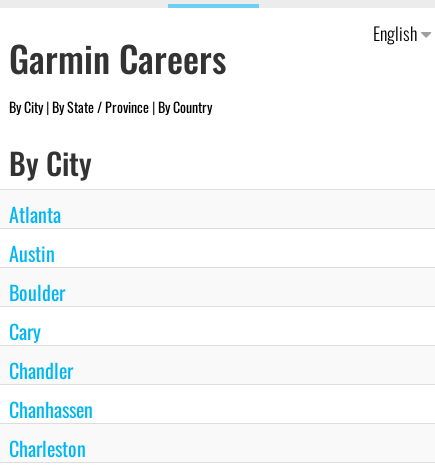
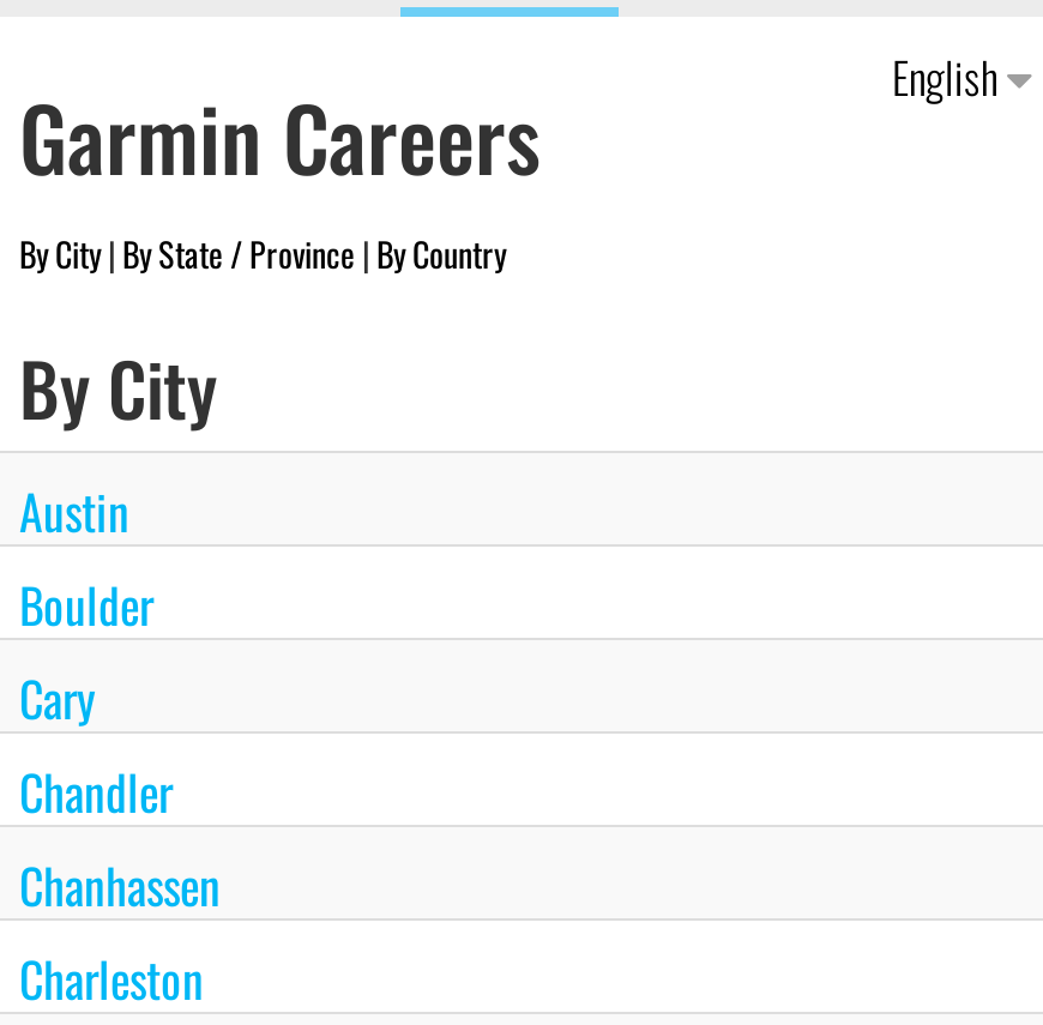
- Atlanta
